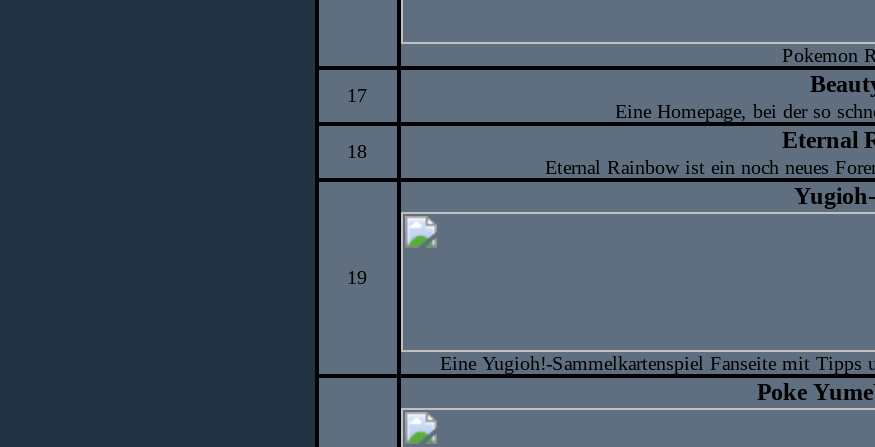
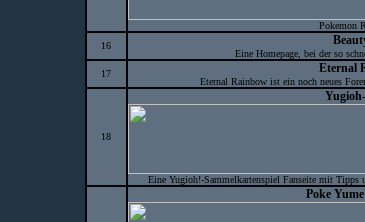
- 17
+ 16

- 18
+ 17

- 19
+ 18
